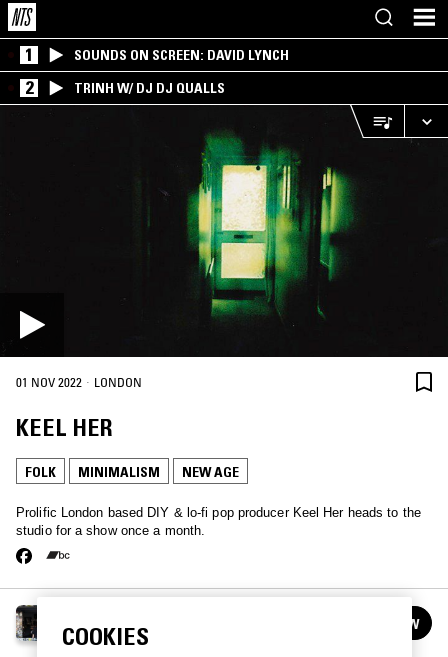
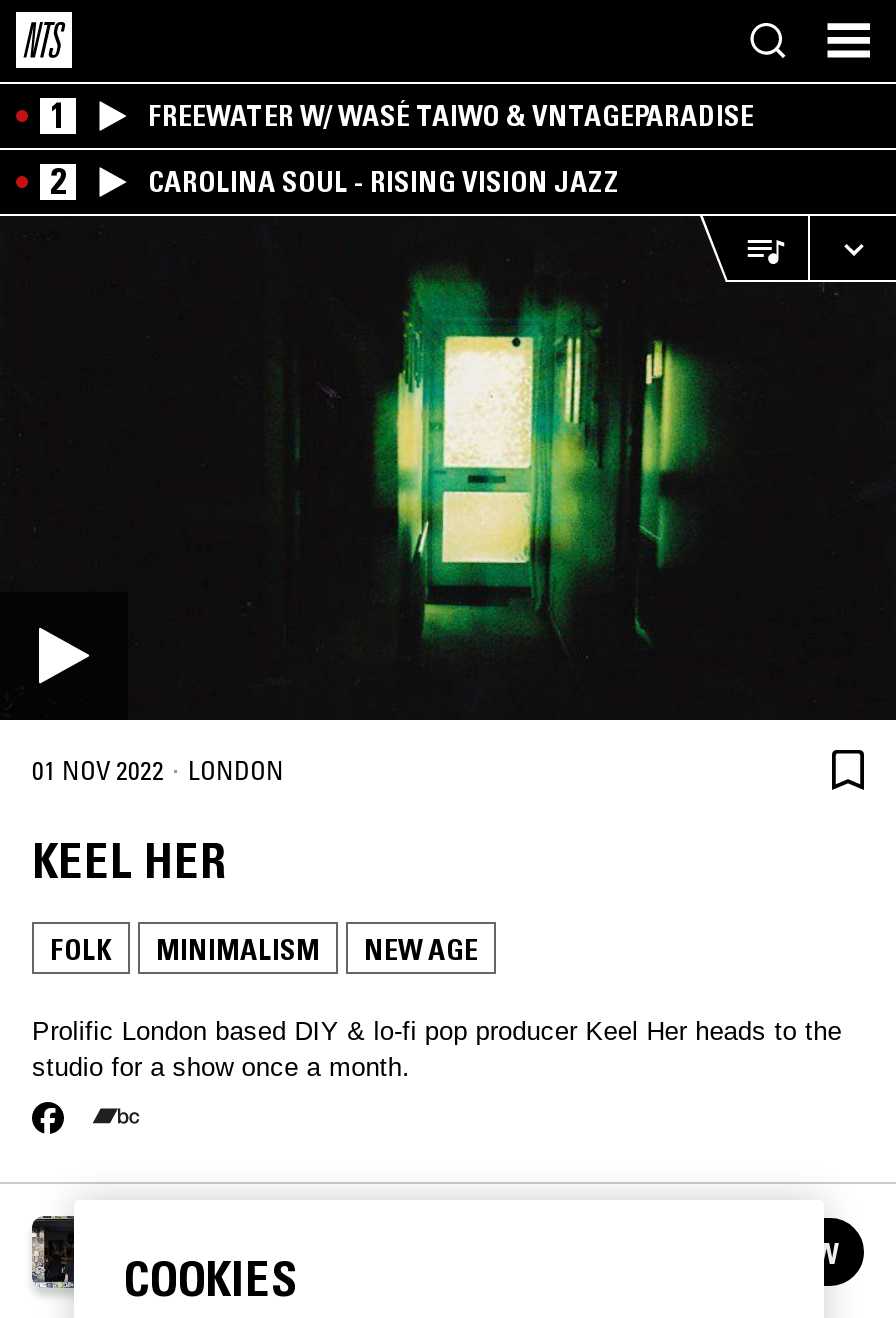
- SOUNDS ON SCREEN: DAVID LYNCH
+ FREEWATER W/ WASÉ TAIWO & VNTAGEPARADISE

- TRINH W/ DJ DJ QUALLS
+ CAROLINA SOUL - RISING VISION JAZZ
